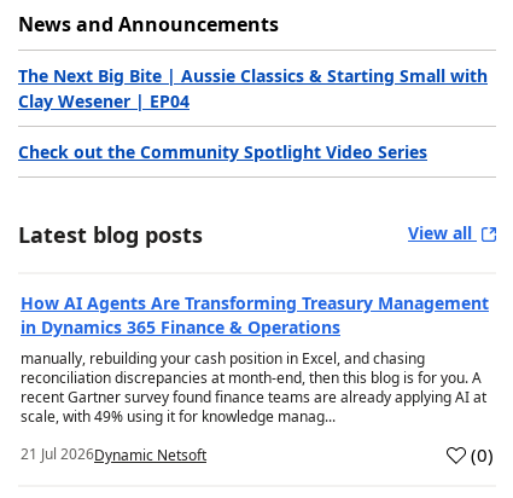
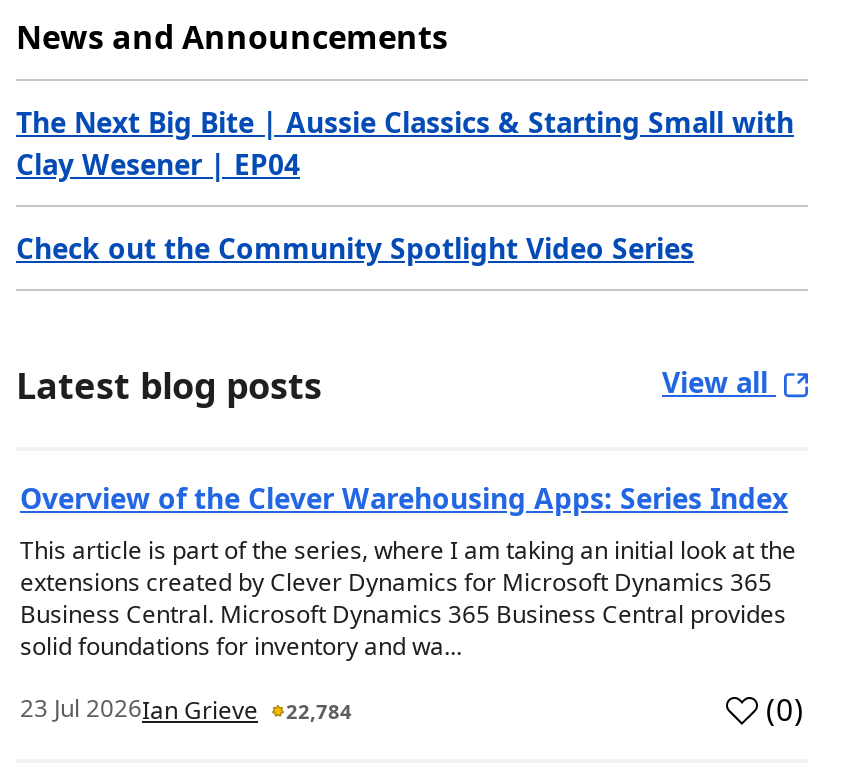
- How AI Agents Are Transforming Treasury Management
- in Dynamics 365 Finance & Operations
- manually, rebuilding your cash position in Excel, and chasing
- reconciliation discrepancies at month-end, then this blog is for you. A
- recent Gartner survey found finance teams are already applying AI at
- scale, with 49% using it for knowledge manag...
+ Overview of the Clever Warehousing Apps: Series Index
+ This article is part of the series, where I am taking an initial look at the
+ extensions created by Clever Dynamics for Microsoft Dynamics 365
+ Business Central. Microsoft Dynamics 365 Business Central provides
+ solid foundations for inventory and wa...

- 21 Jul 2026Dynamic Netsoft
+ 23 Jul 2026Ian Grieve
+ 22,784
